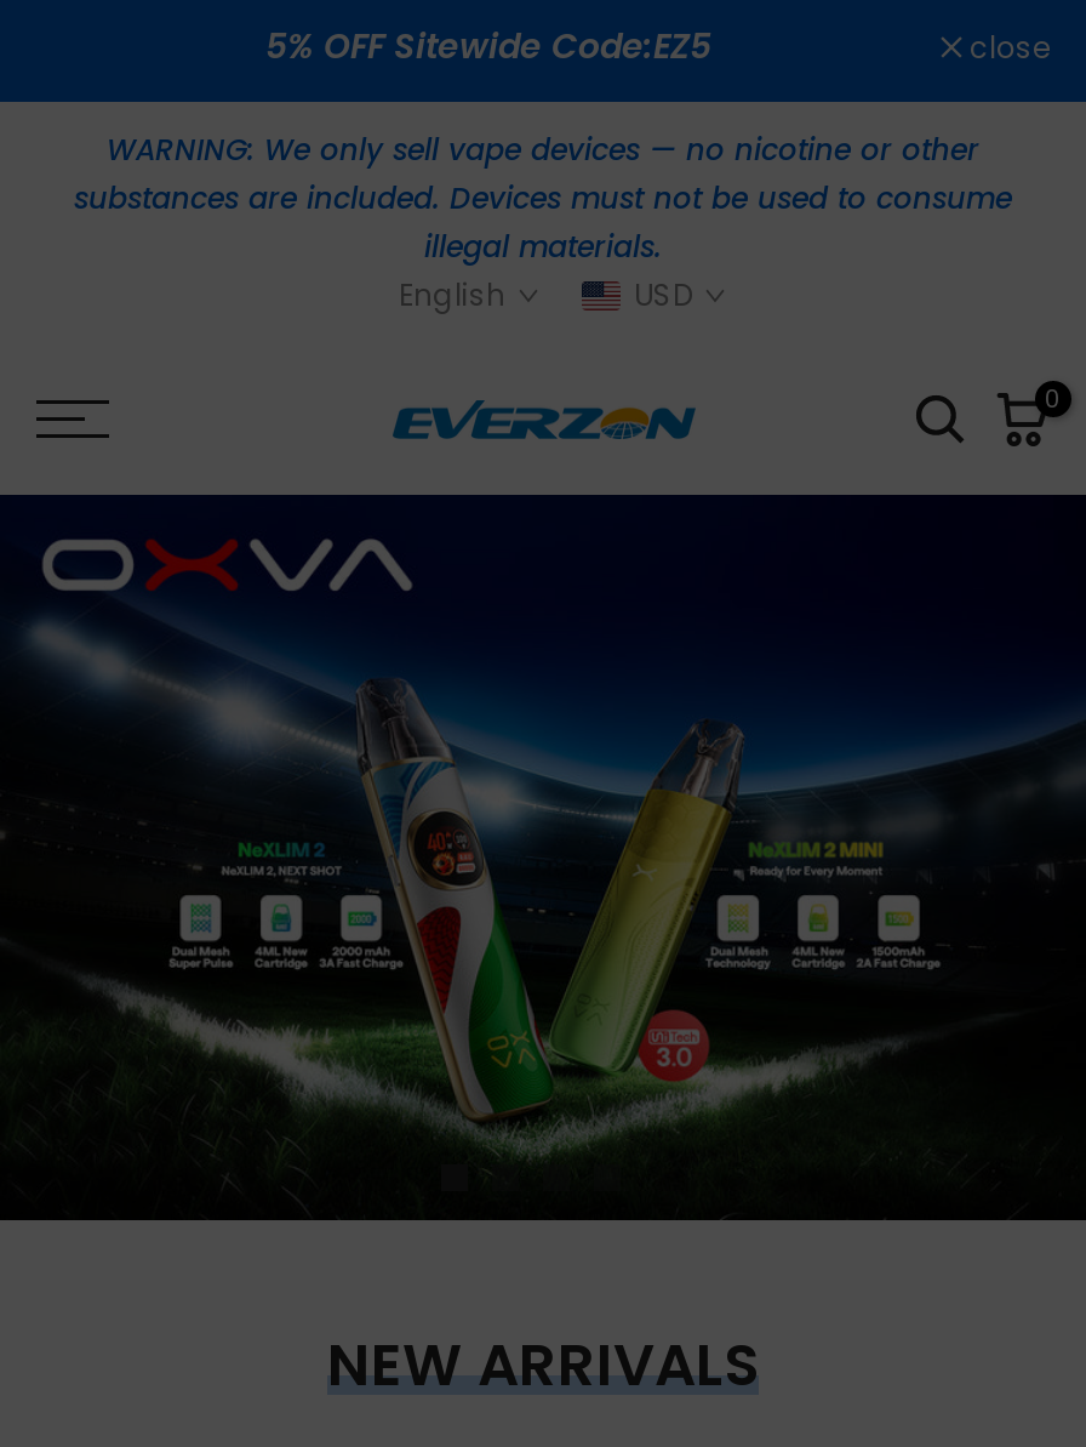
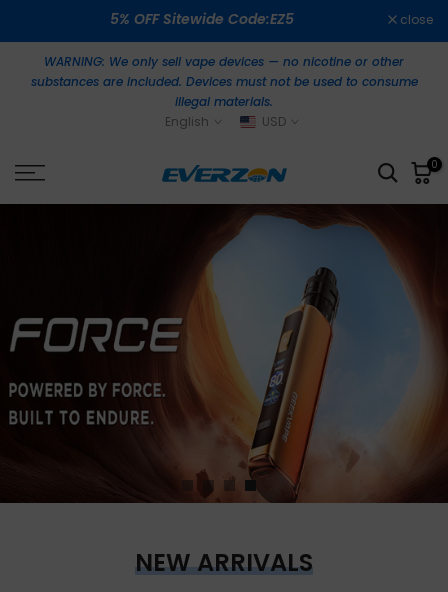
- [image]
+ [image]
